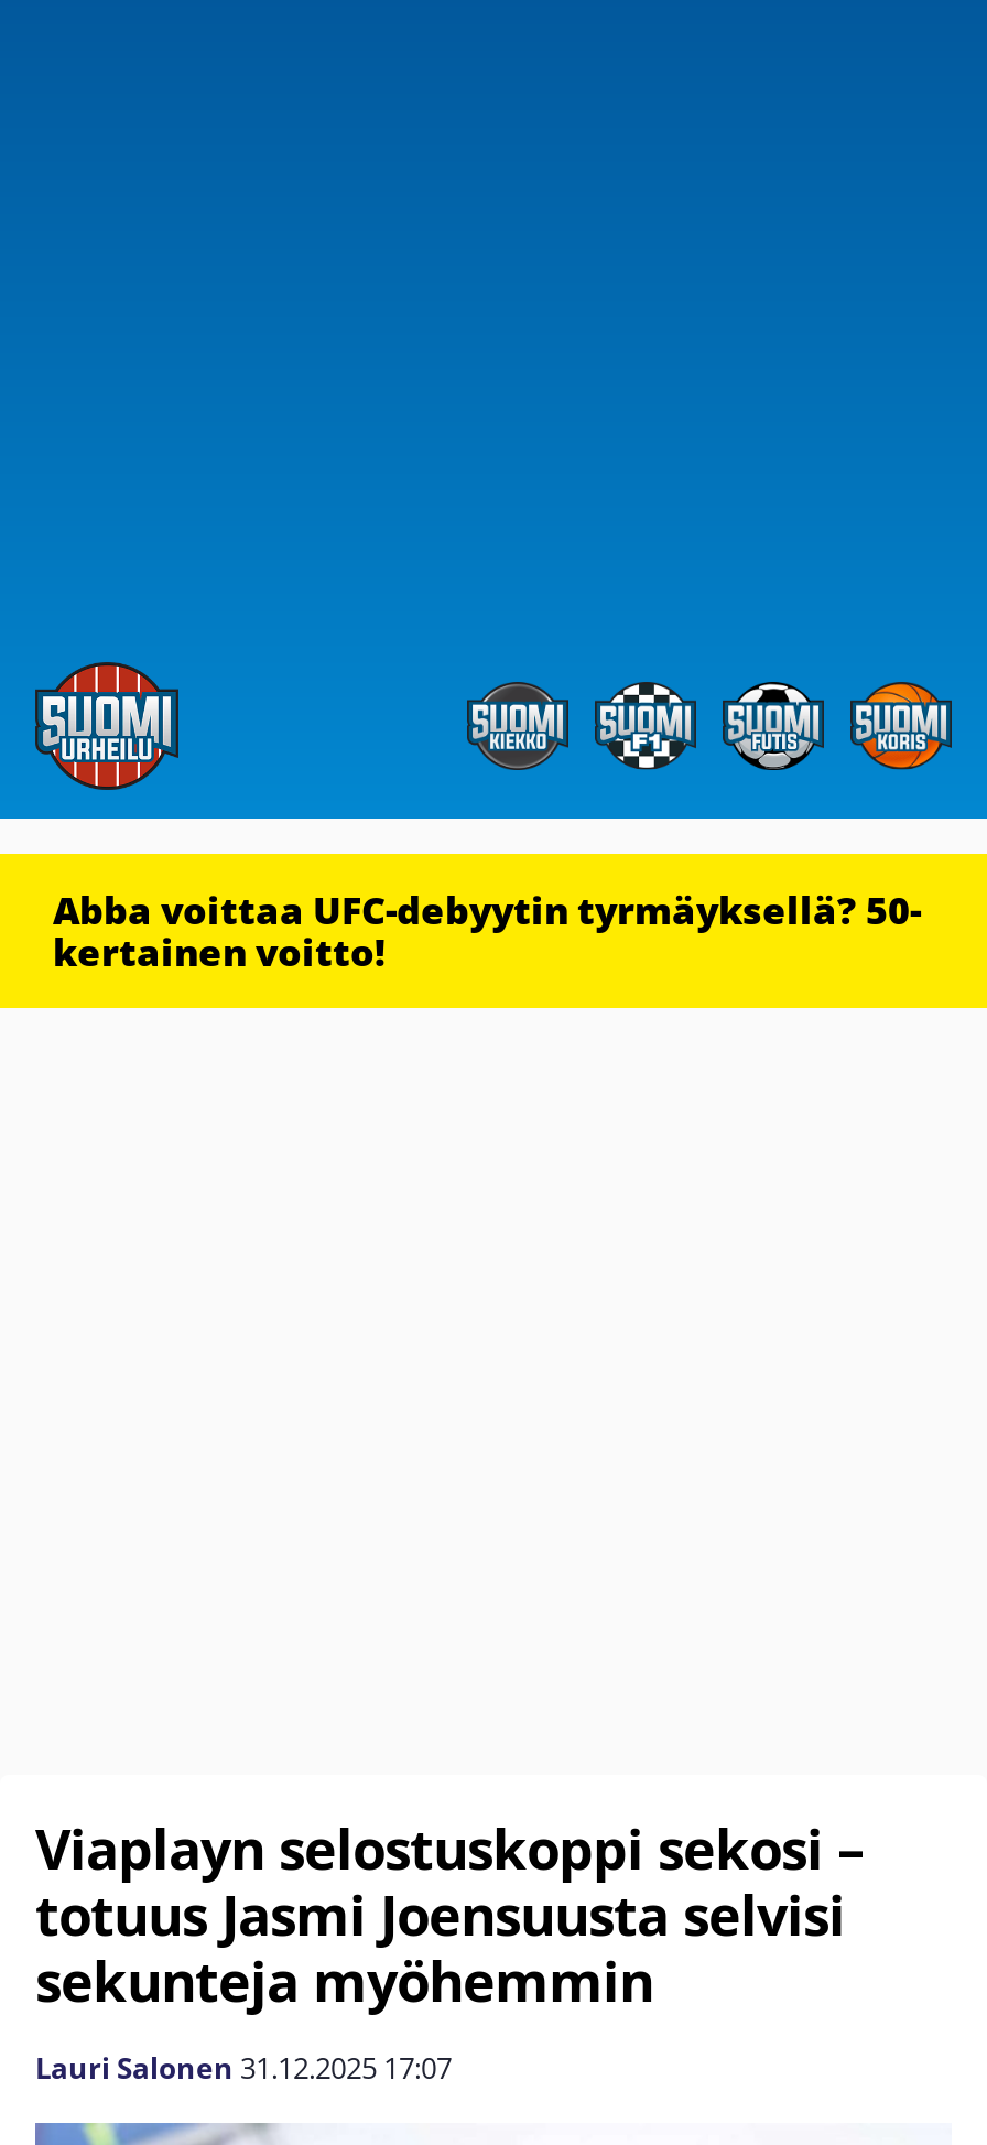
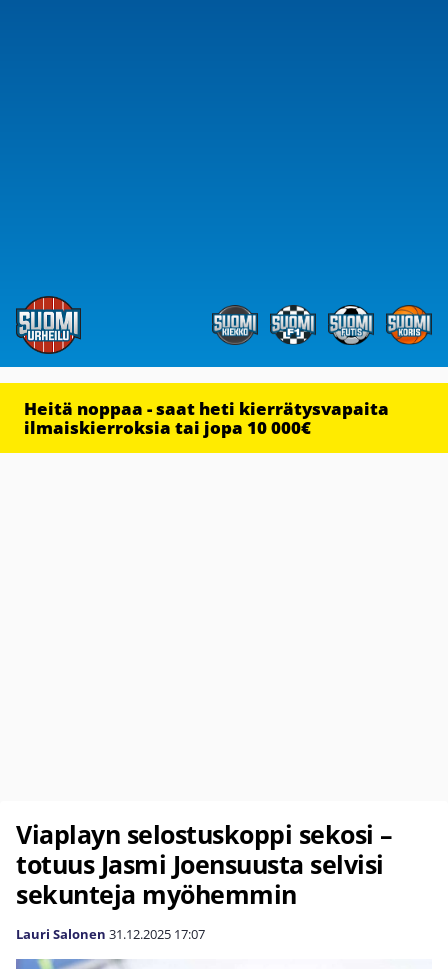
- Abba voittaa UFC-debyytin tyrmäyksellä? 50-
- kertainen voitto!
+ Heitä noppaa - saat heti kierrätysvapaita
+ ilmaiskierroksia tai jopa 10 000€
